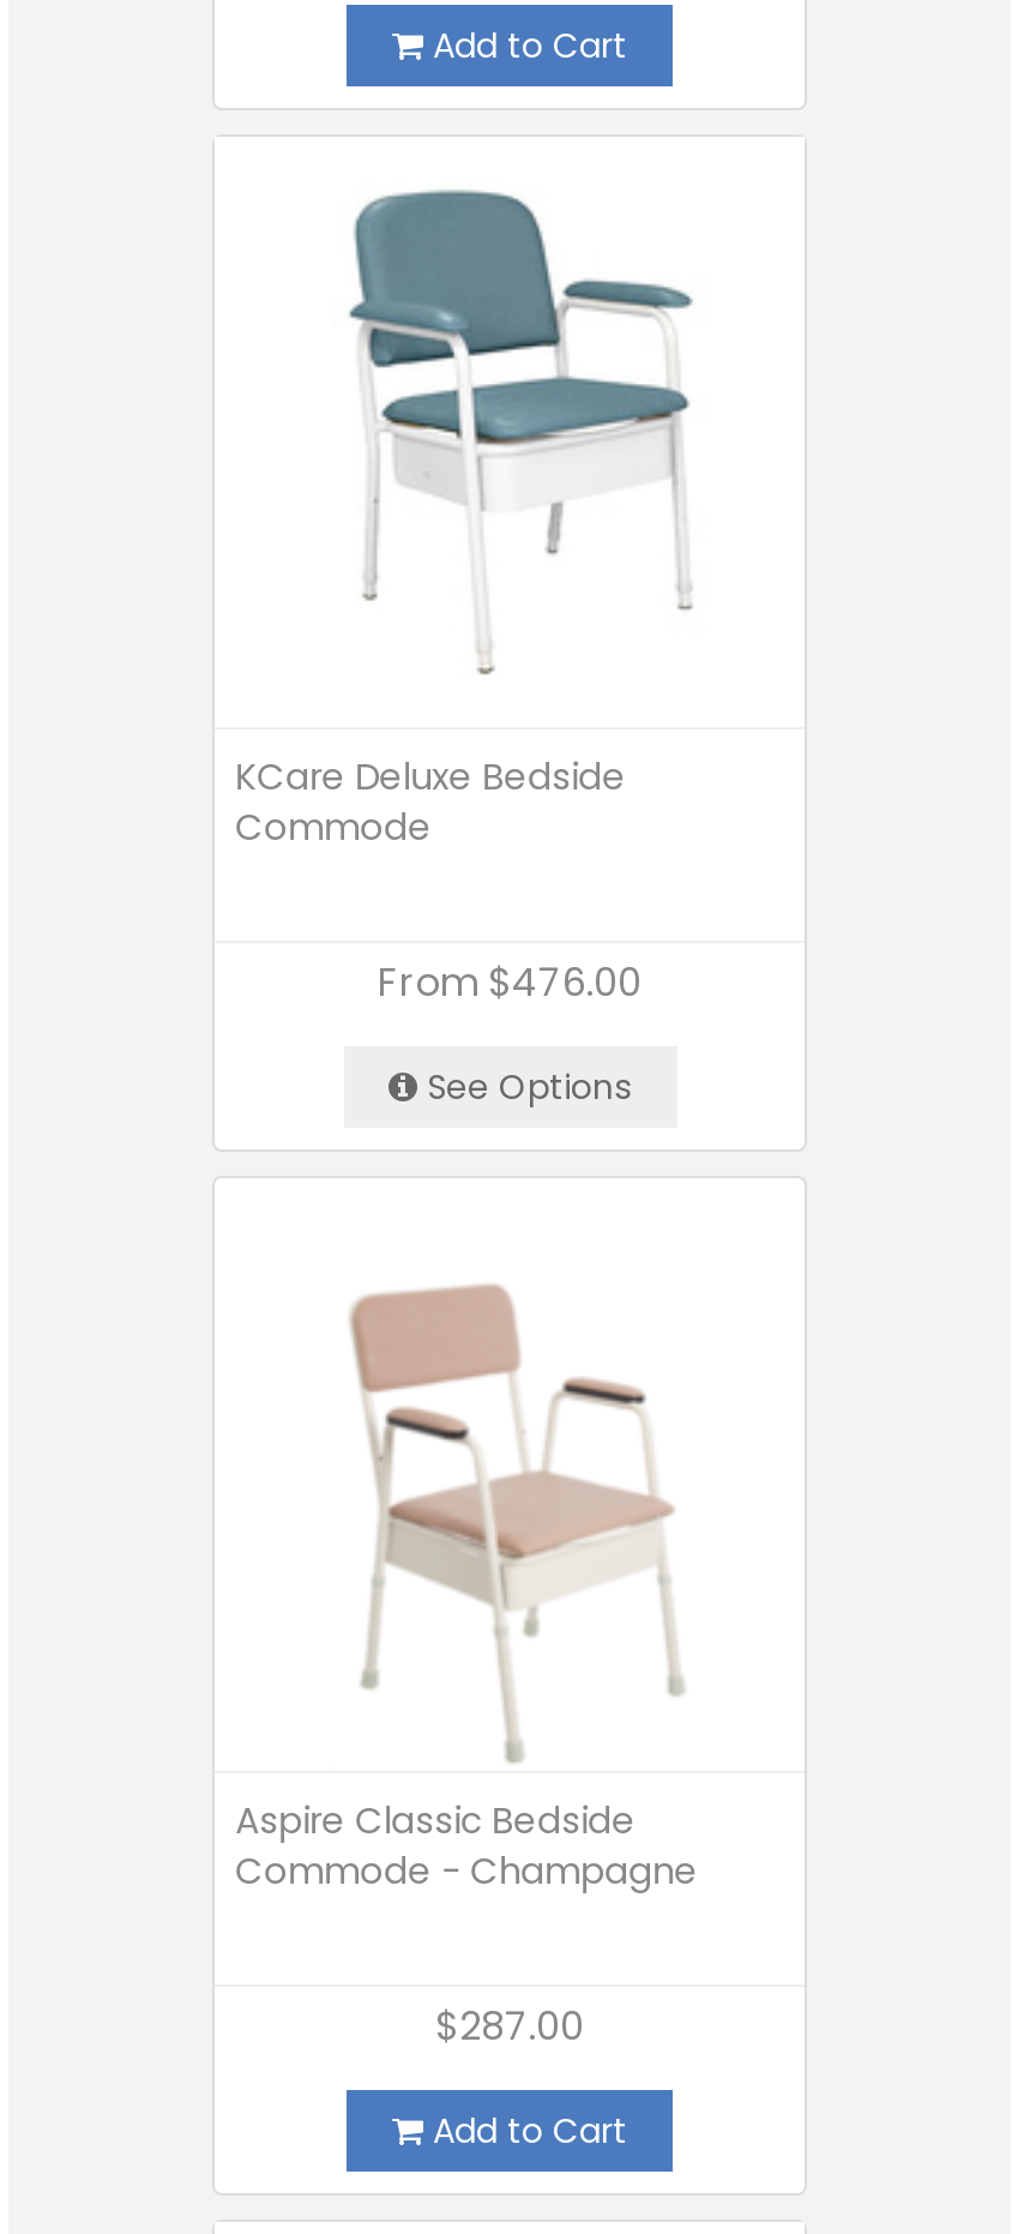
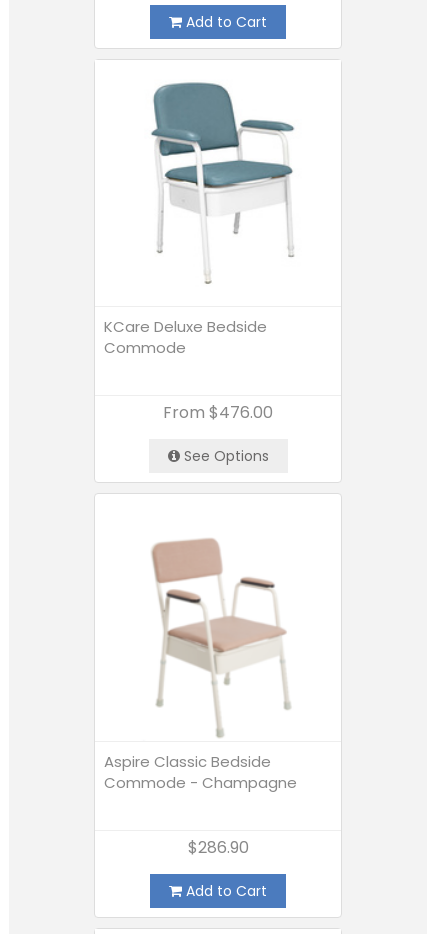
- $287.00
+ $286.90
